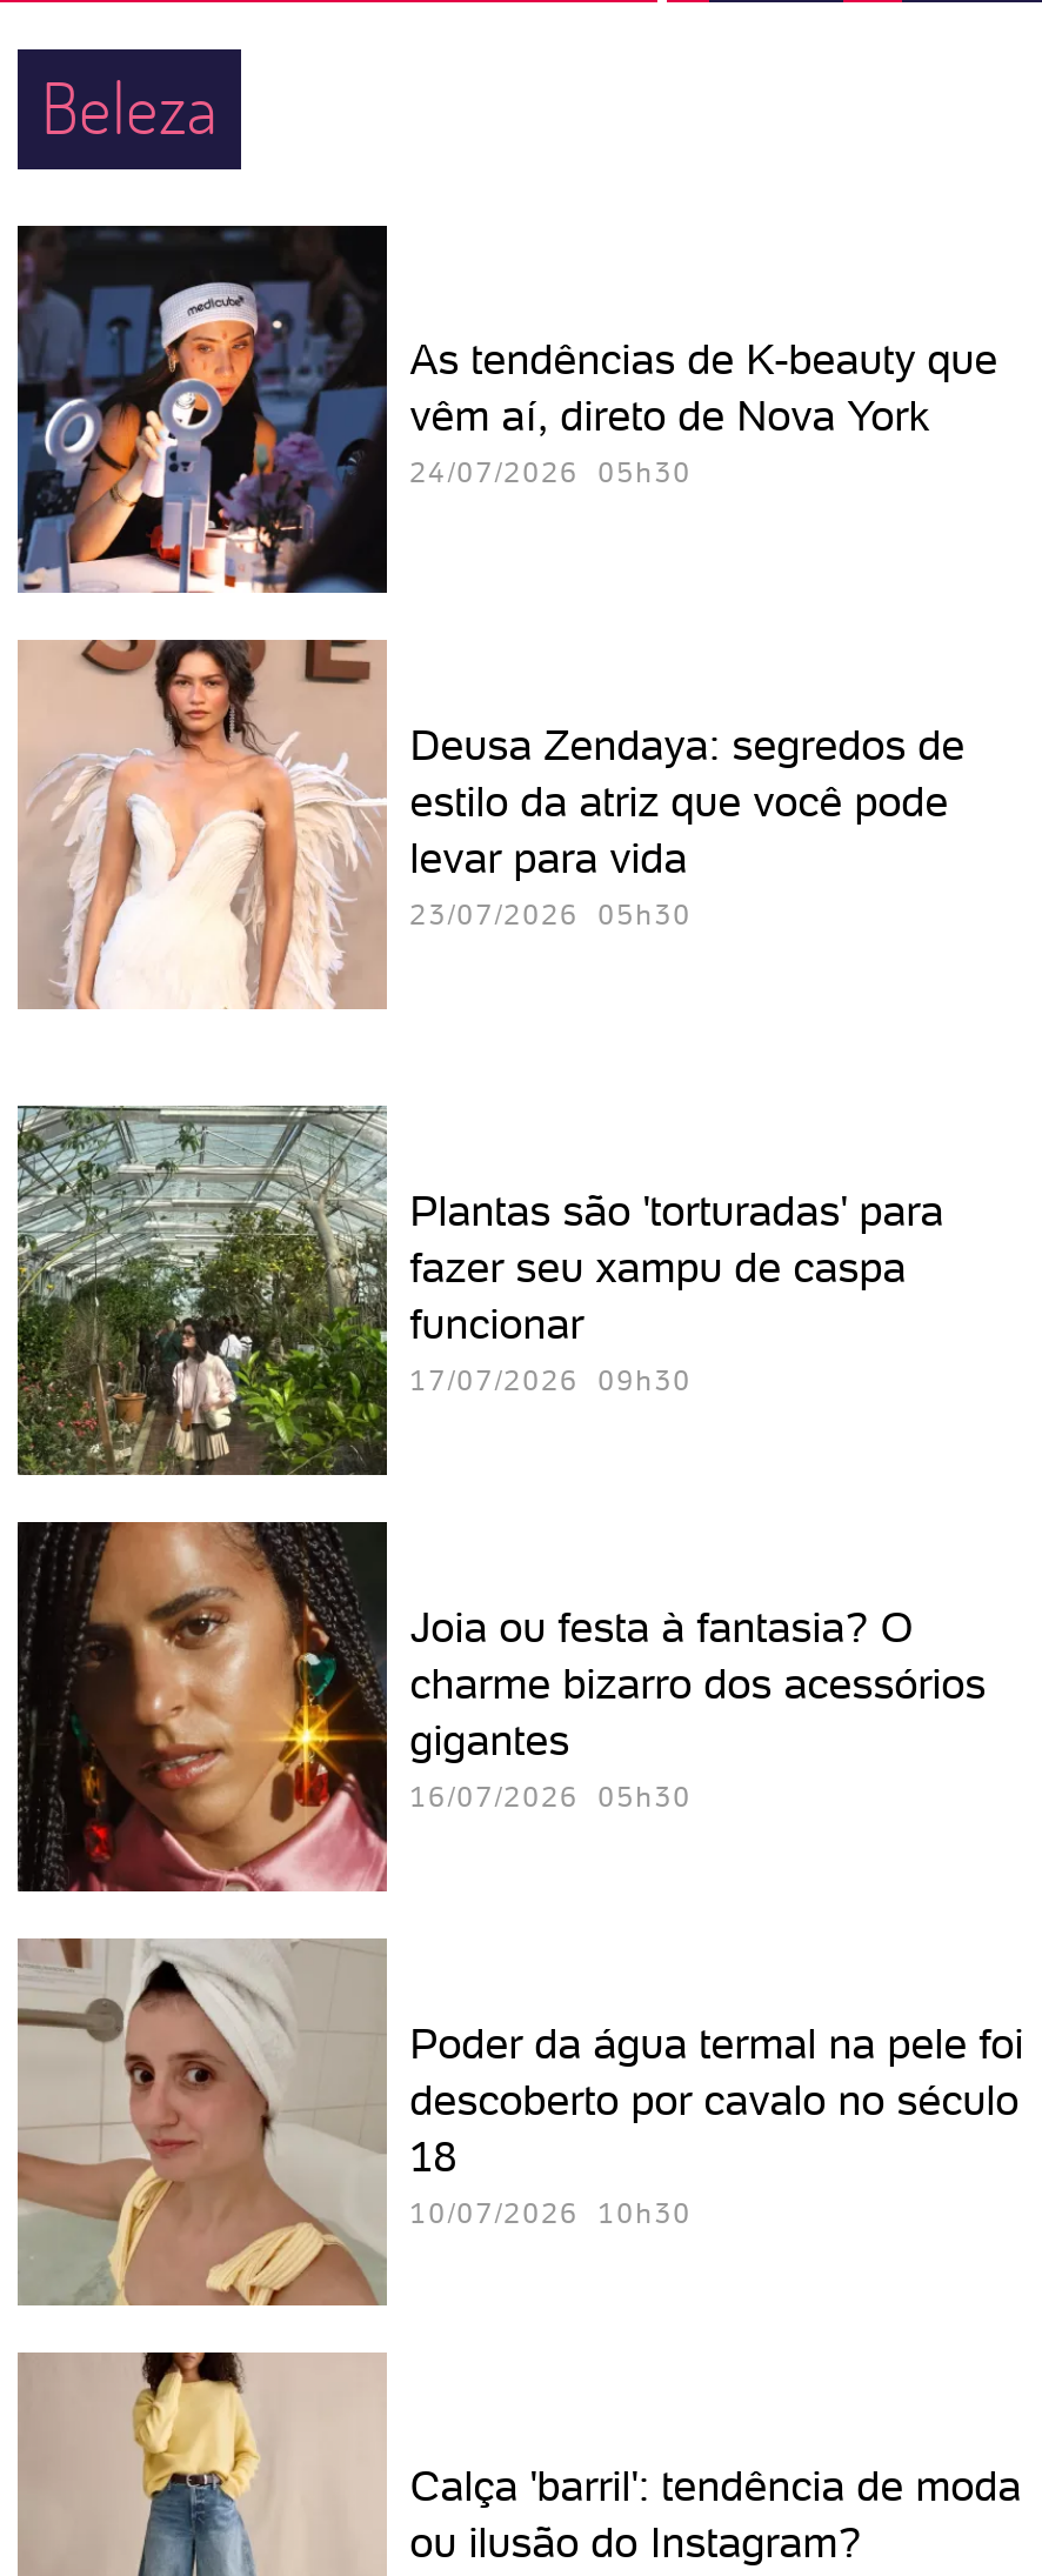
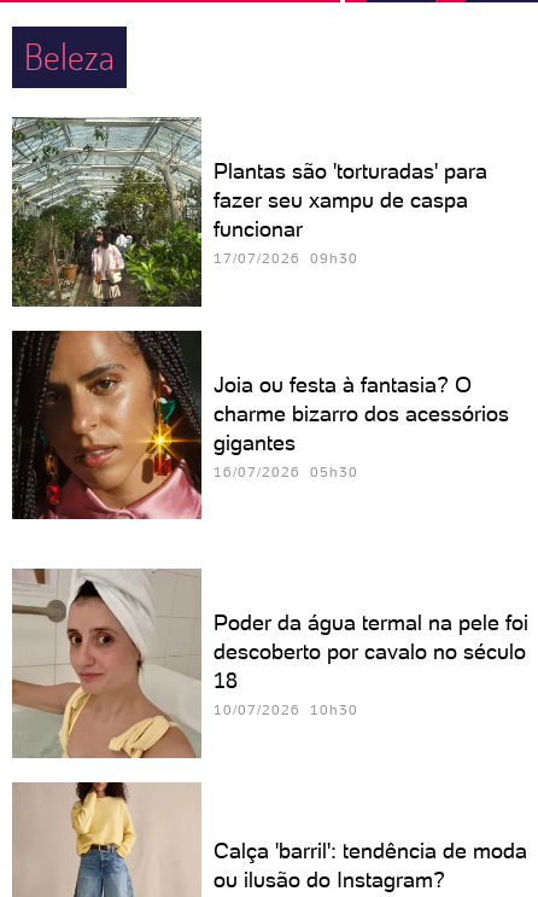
- [image]
- As tendências de K-beauty que
- vêm aí, direto de Nova York
- 24/07/2026 05h30

- [image]
- Deusa Zendaya: segredos de
- estilo da atriz que você pode
- levar para vida
- 23/07/2026 05h30

moved up: [image] | Plantas são 'torturadas' para | fazer seu xampu de caspa | ... | gigantes | 16/07/2026 05h30
